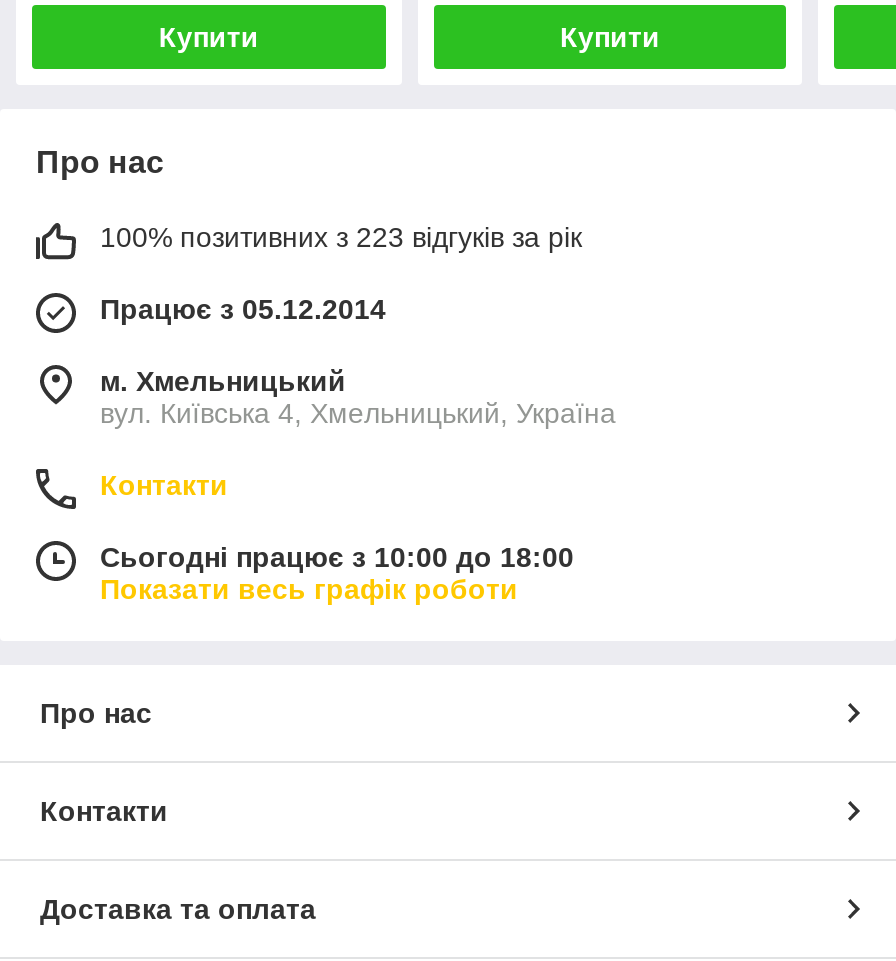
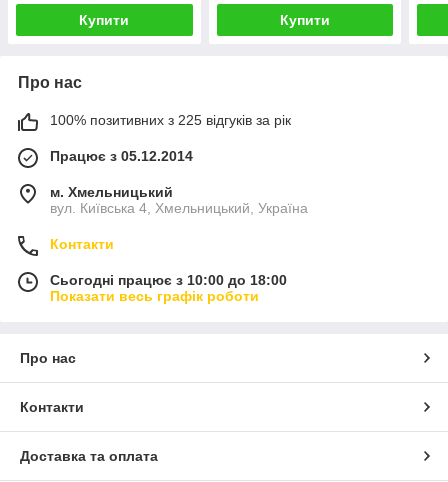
- 100% позитивних з 223 відгуків за рік
+ 100% позитивних з 225 відгуків за рік
